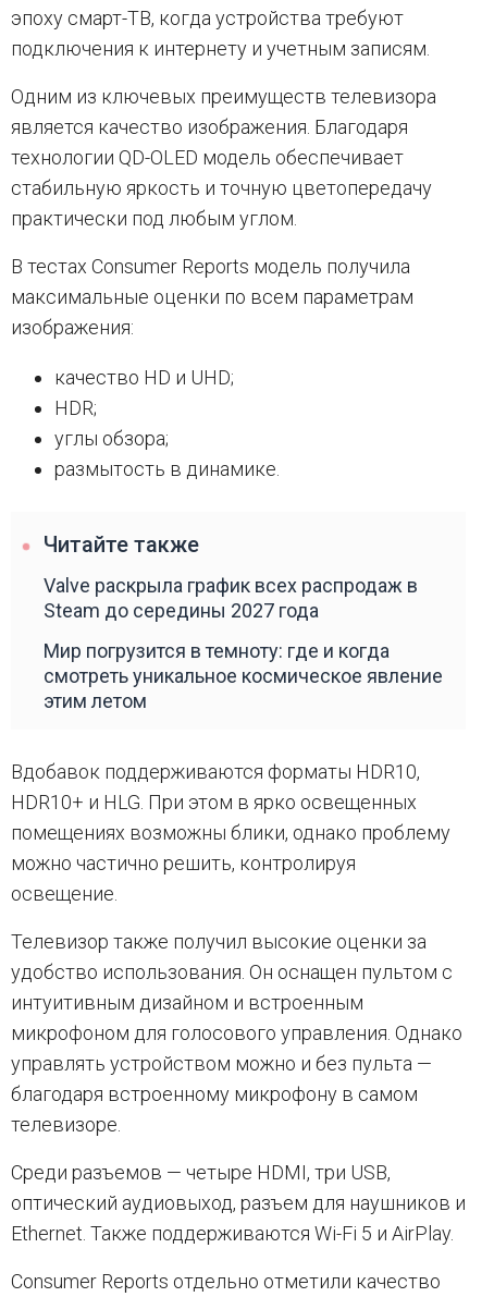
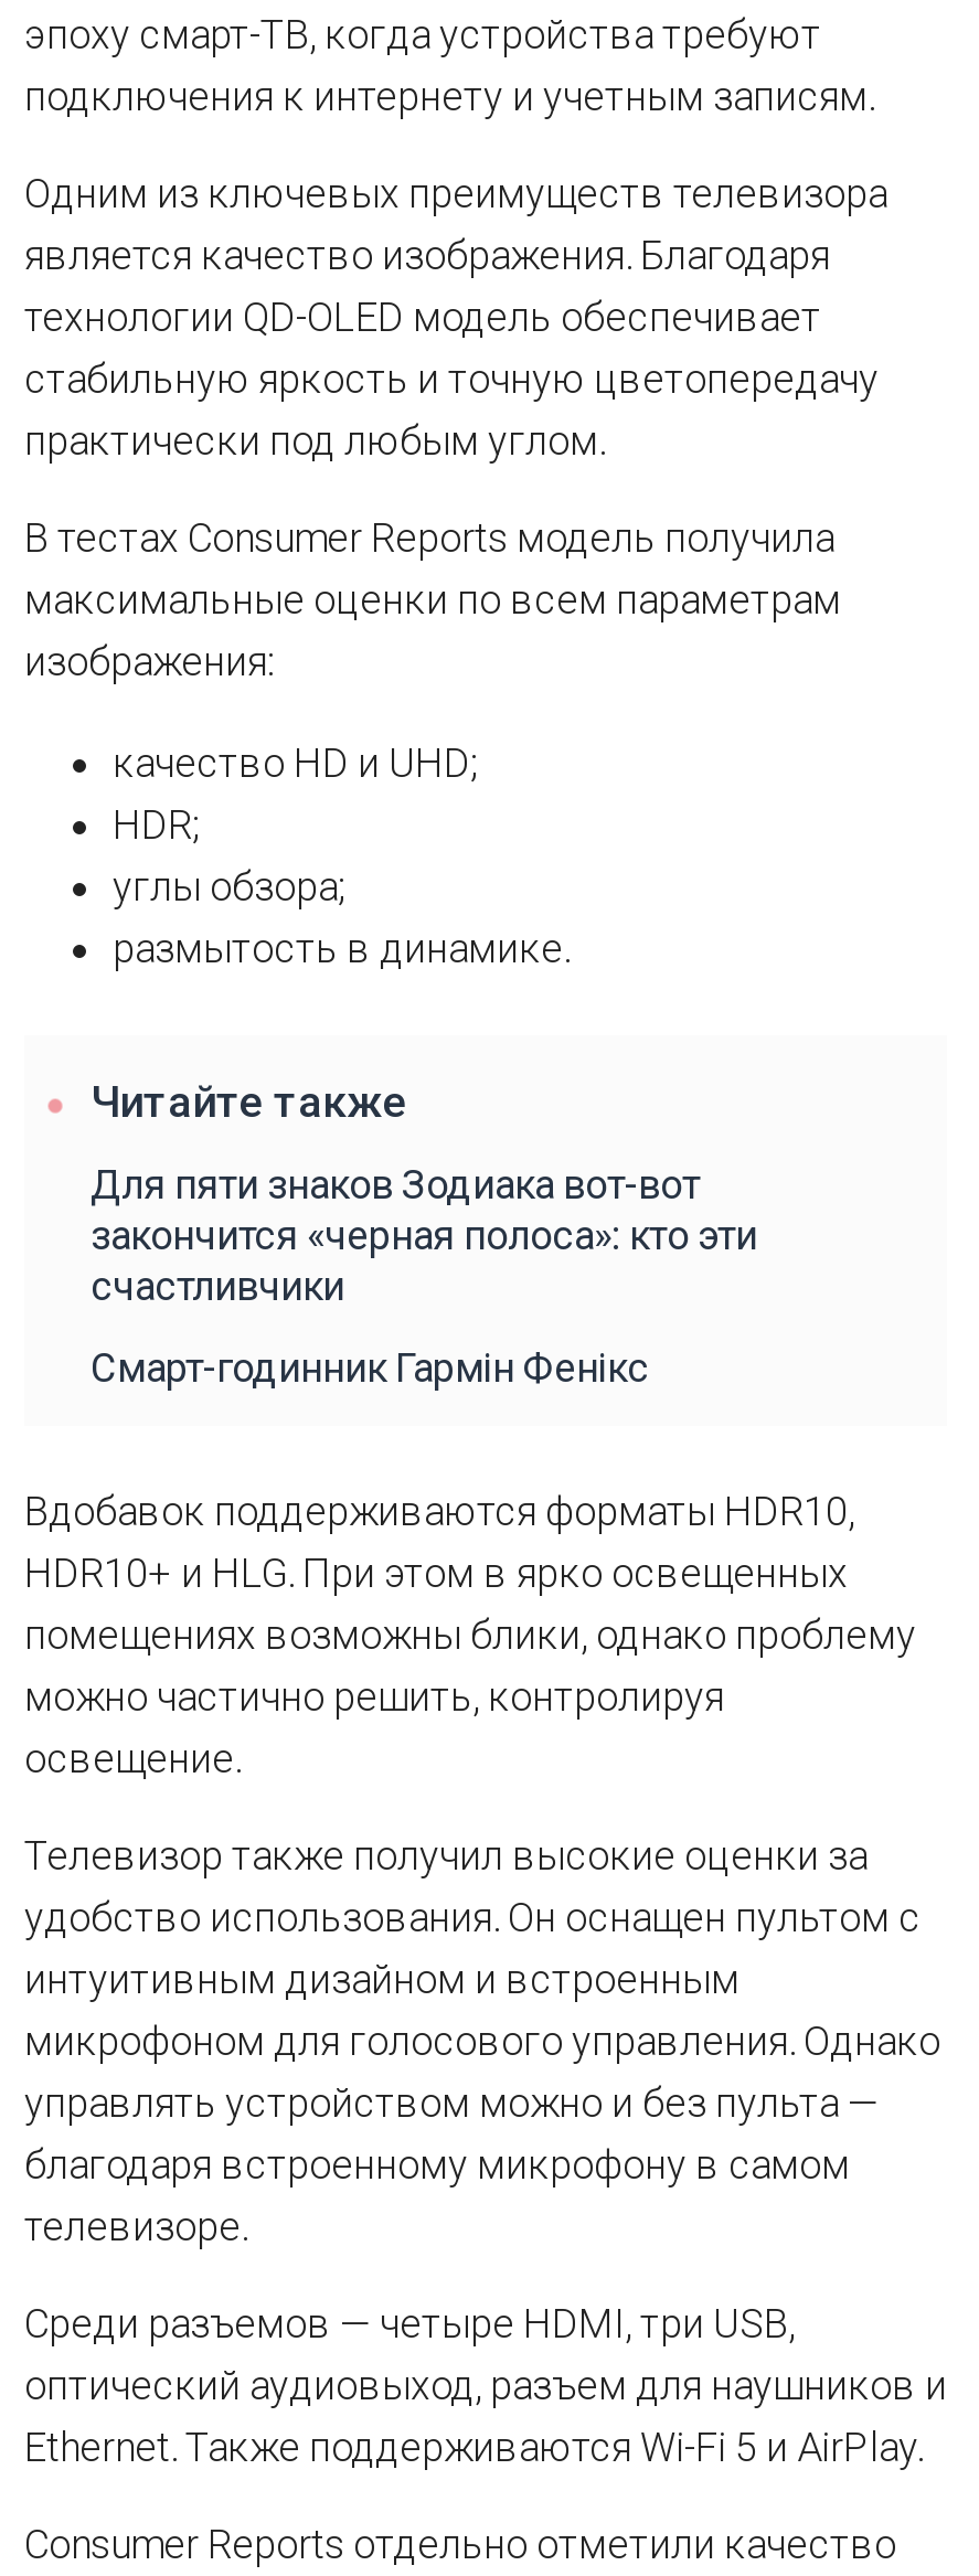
- Valve раскрыла график всех распродаж в
- Steam до середины 2027 года
+ Для пяти знаков Зодиака вот-вот
+ закончится «черная полоса»: кто эти
+ счастливчики

- Мир погрузится в темноту: где и когда
- смотреть уникальное космическое явление
- этим летом
+ Смарт-годинник Гармін Фенікс
